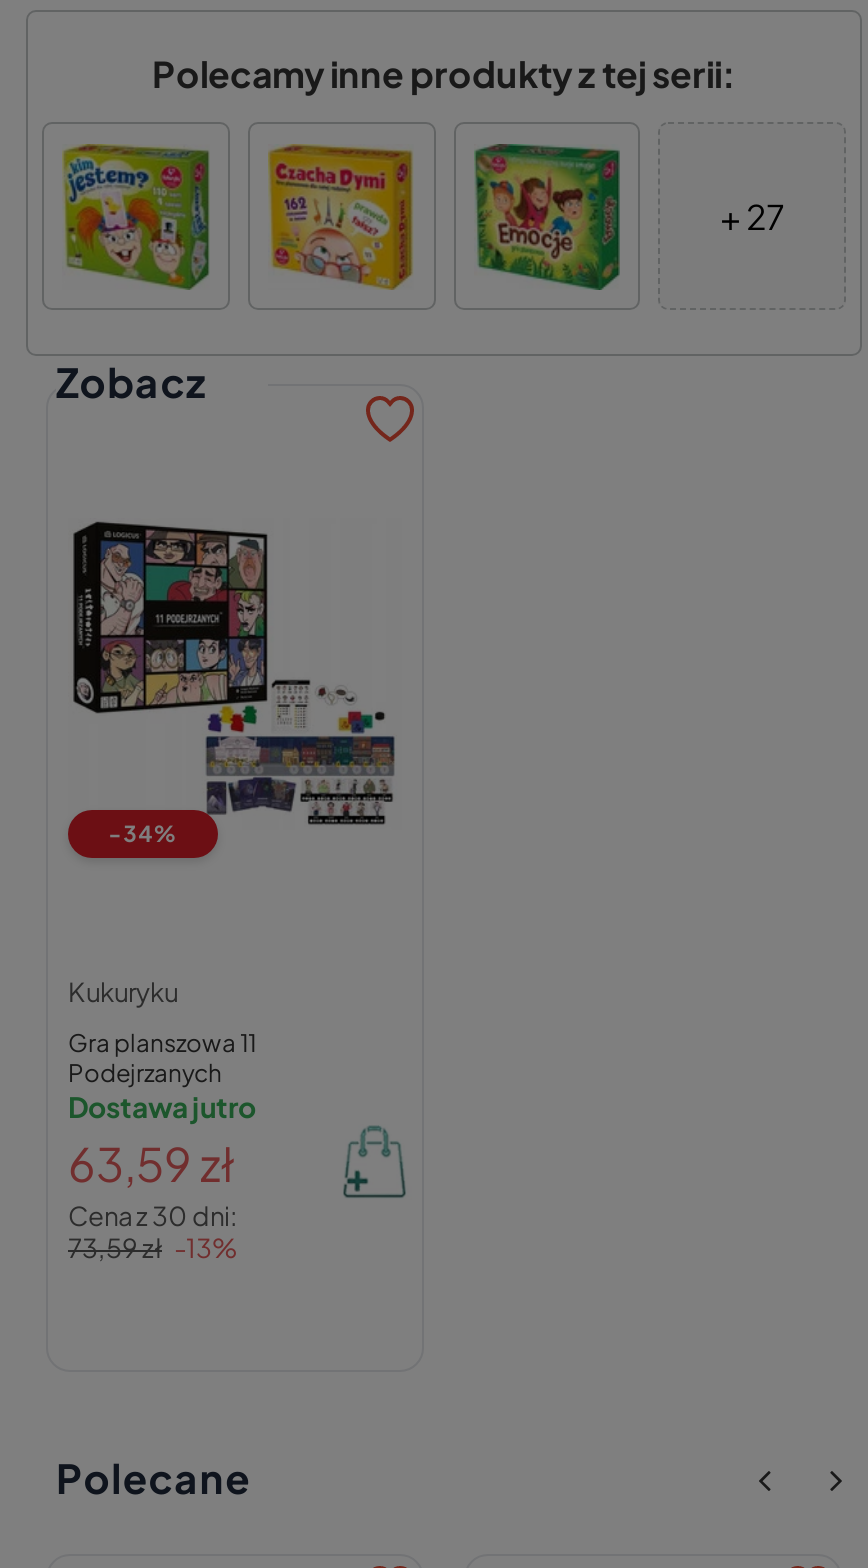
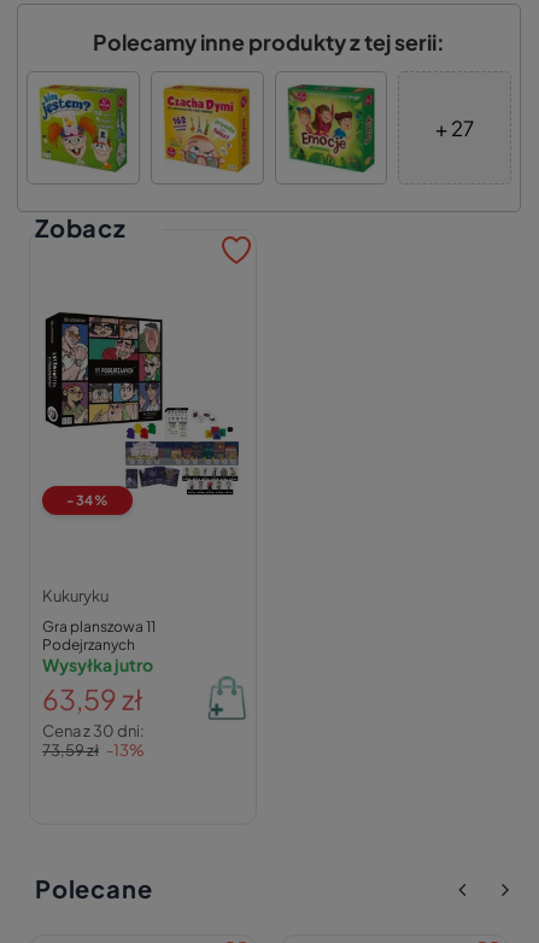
- Dostawa jutro
+ Wysyłka jutro
